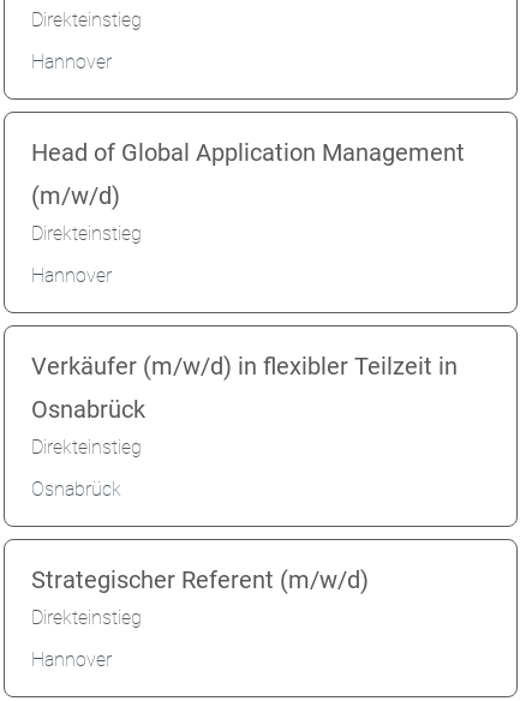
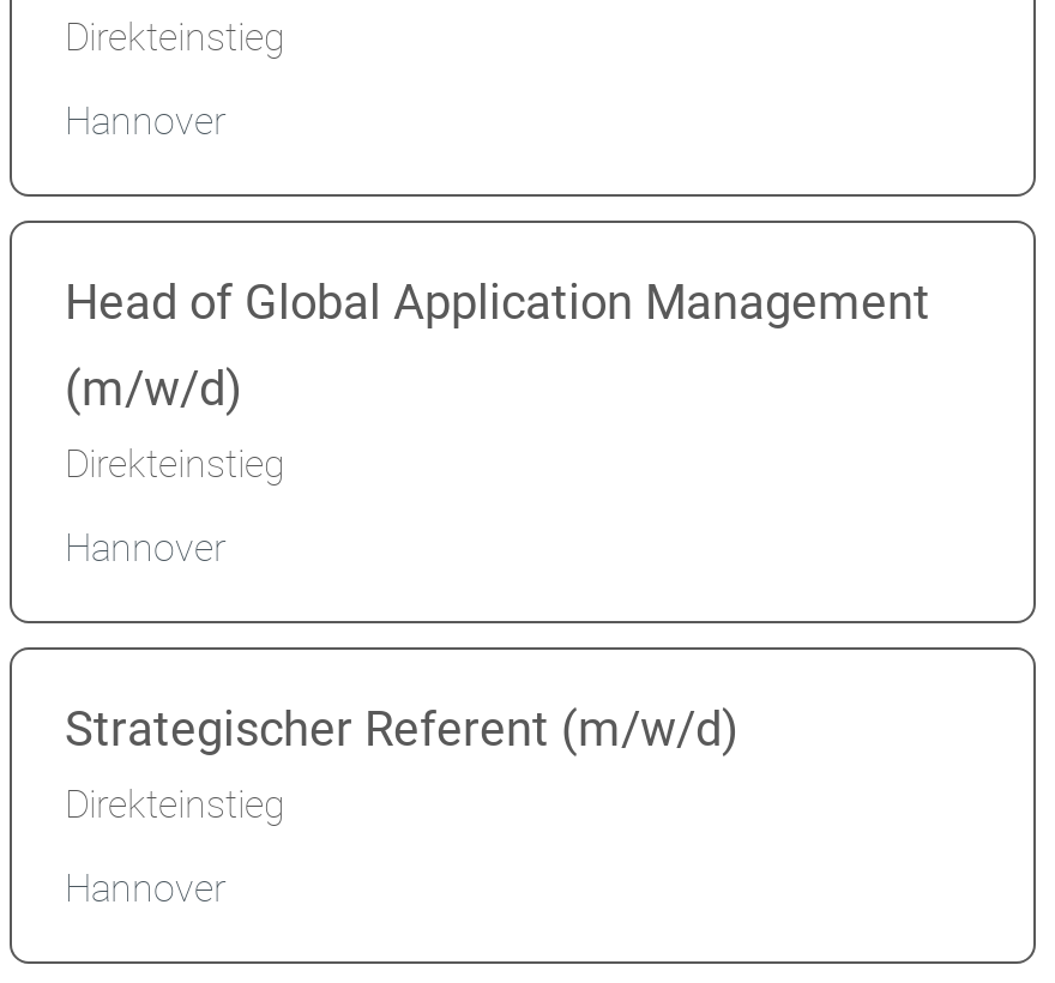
- Verkäufer (m/w/d) in flexibler Teilzeit in
- Osnabrück
- Direkteinstieg
- Osnabrück
